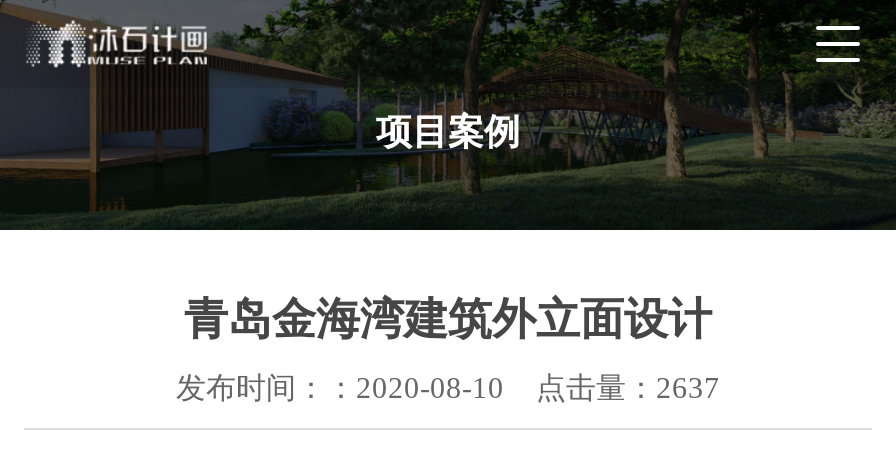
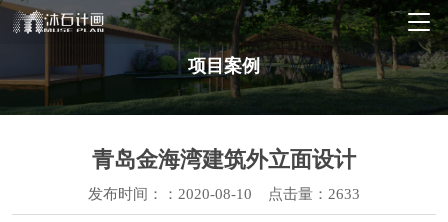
- 发布时间：：2020-08-10 点击量：2637
+ 发布时间：：2020-08-10 点击量：2633
